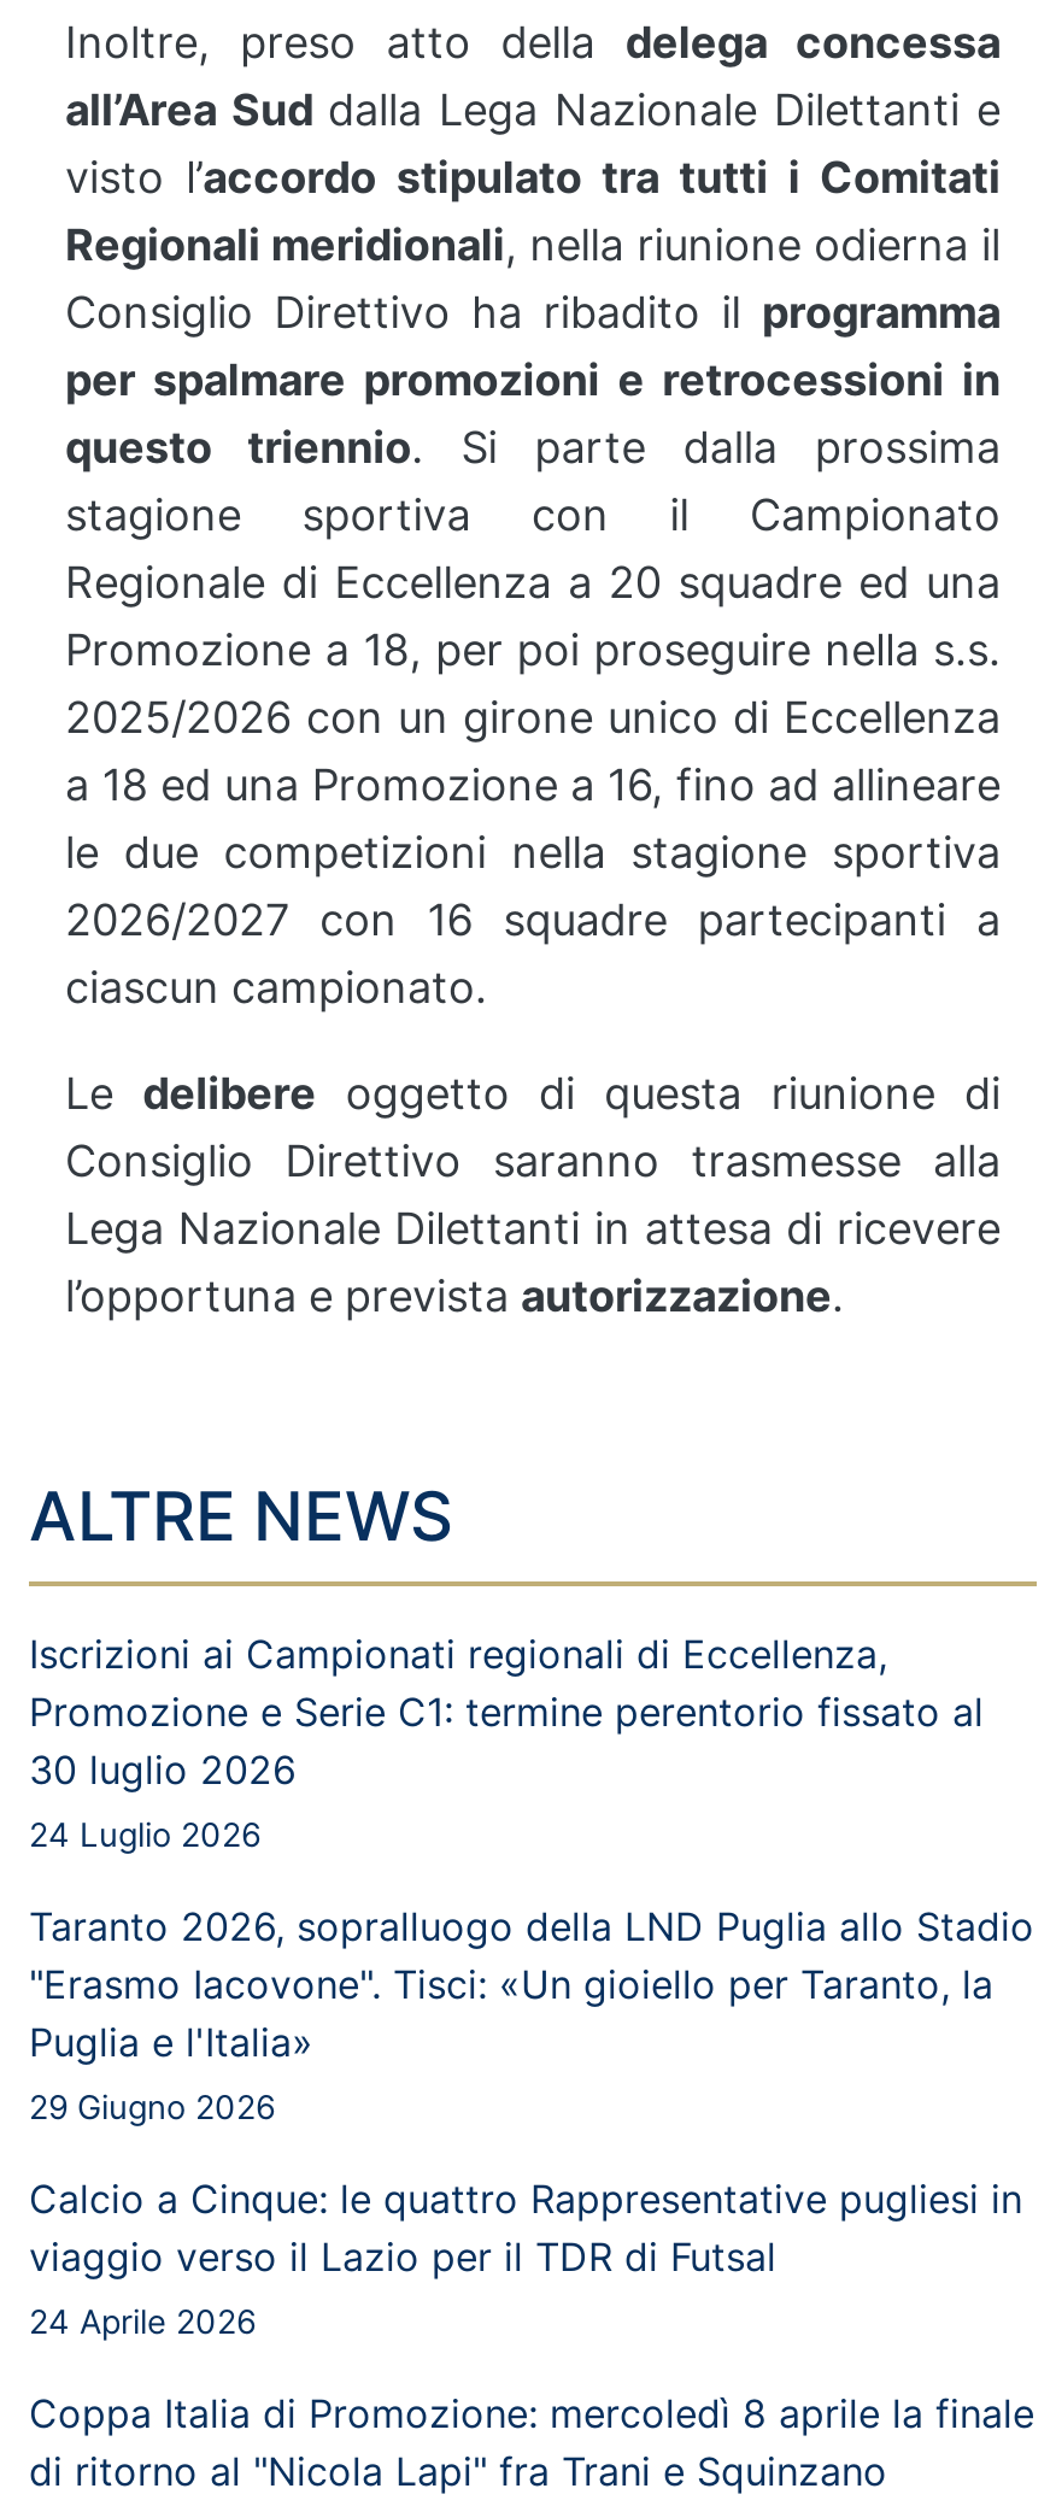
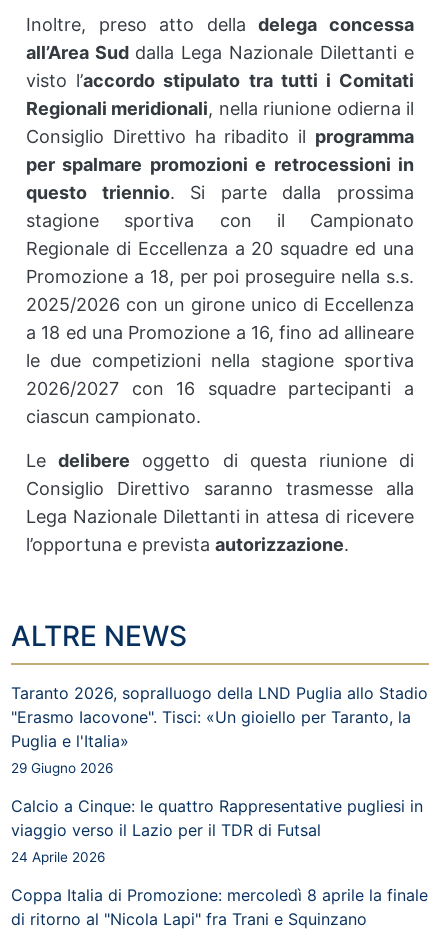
- Iscrizioni ai Campionati regionali di Eccellenza,
- Promozione e Serie C1: termine perentorio fissato al
- 30 luglio 2026
- 24 Luglio 2026
